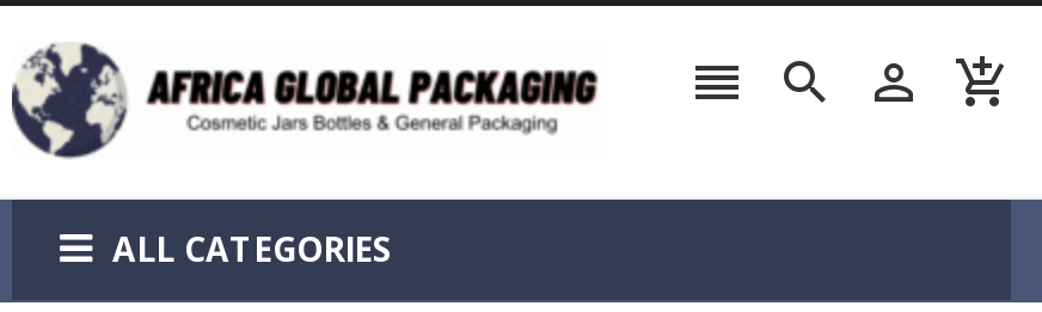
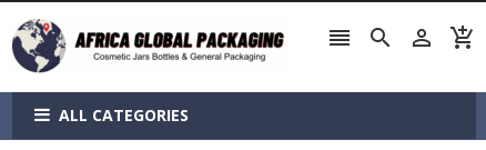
- [image]
+ [image]
